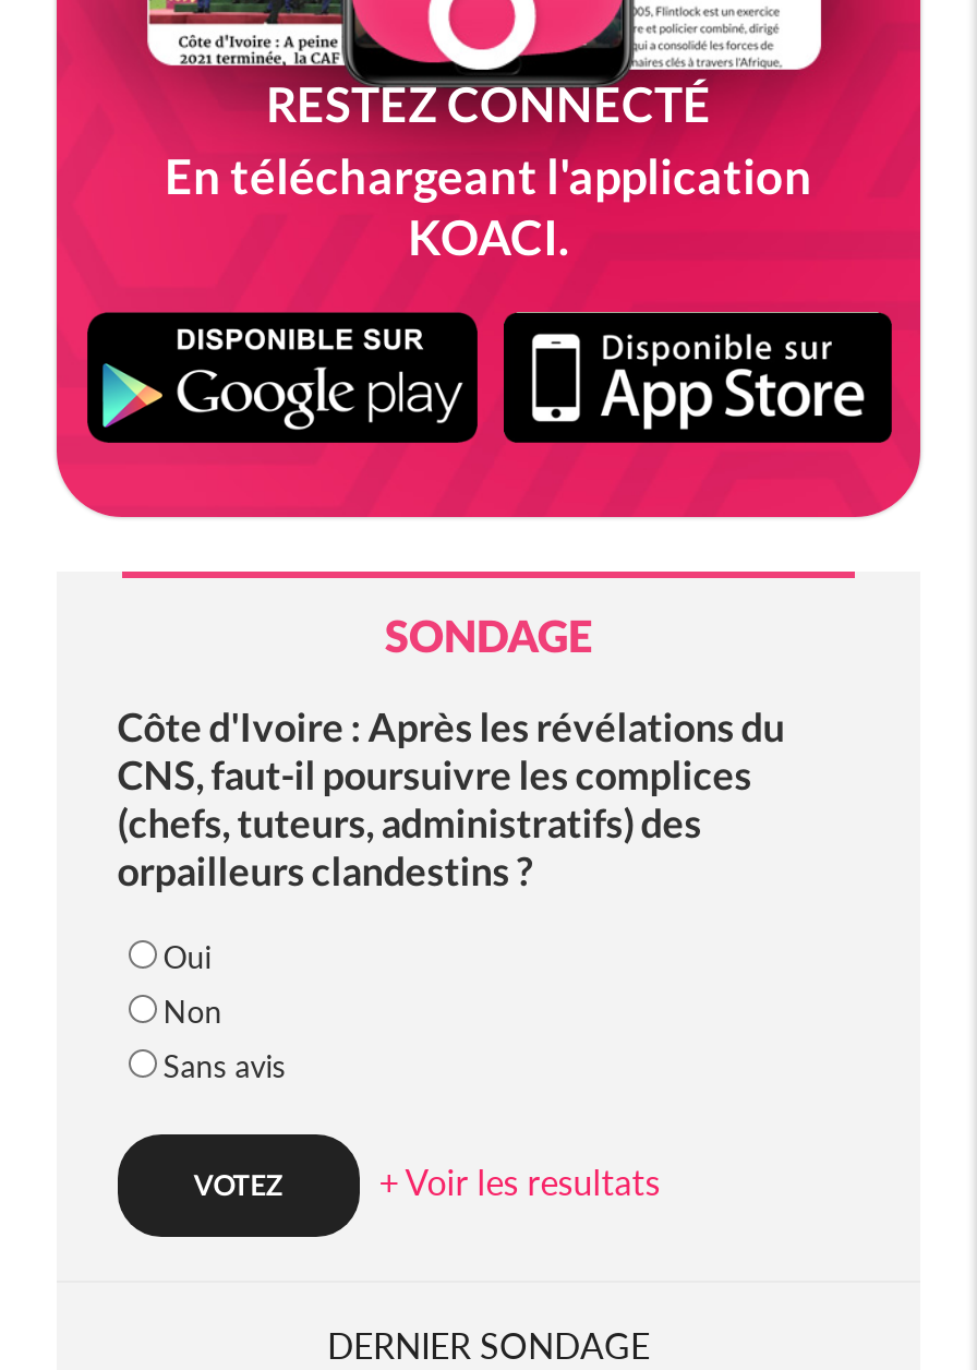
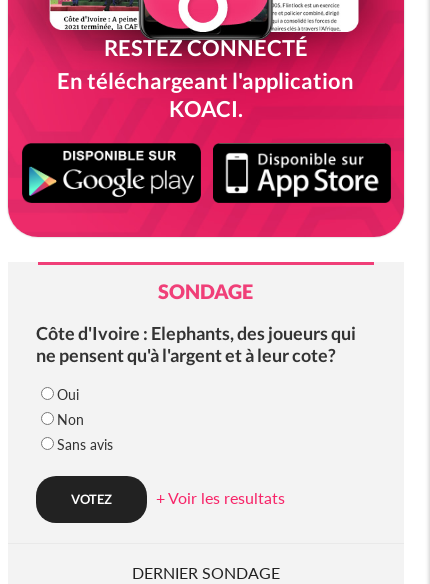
- Côte d'Ivoire : Après les révélations du
- CNS, faut-il poursuivre les complices
- (chefs, tuteurs, administratifs) des
- orpailleurs clandestins ?
+ Côte d'Ivoire : Elephants, des joueurs qui
+ ne pensent qu'à l'argent et à leur cote?
